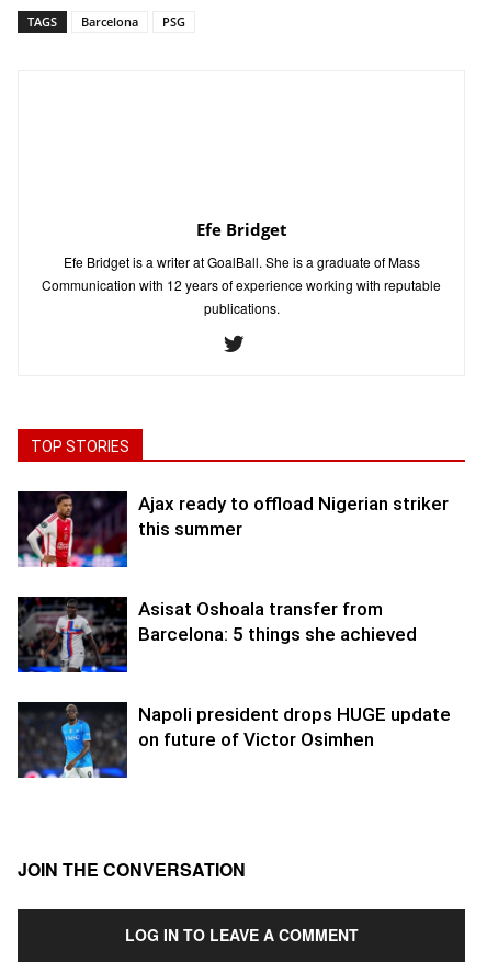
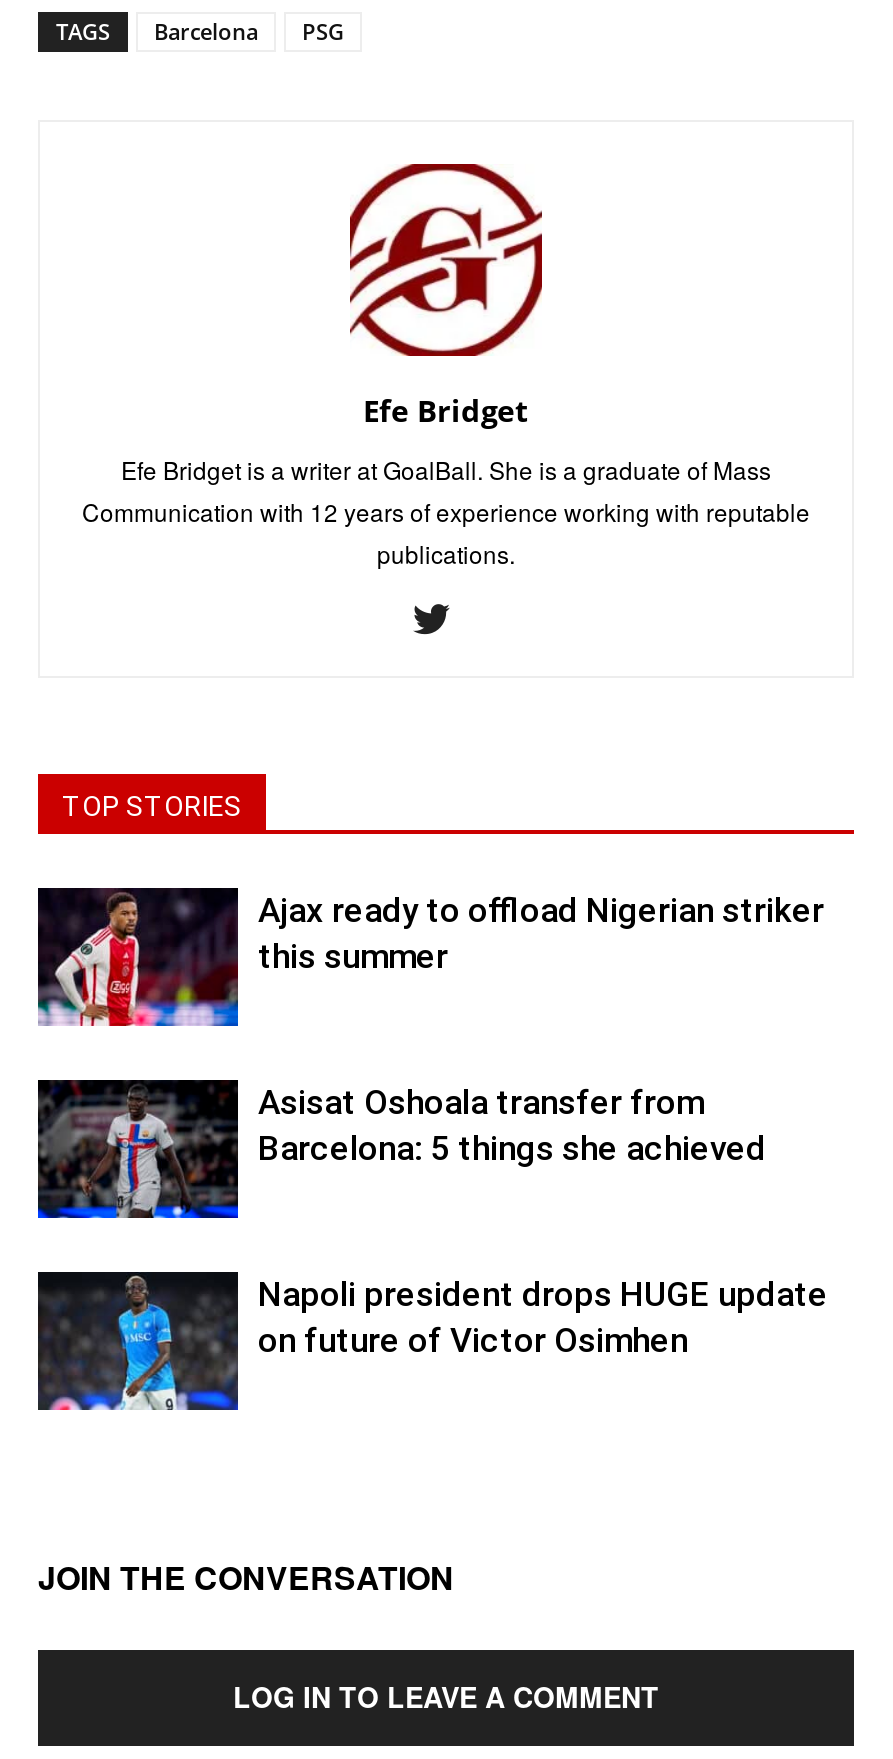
+ [image]
